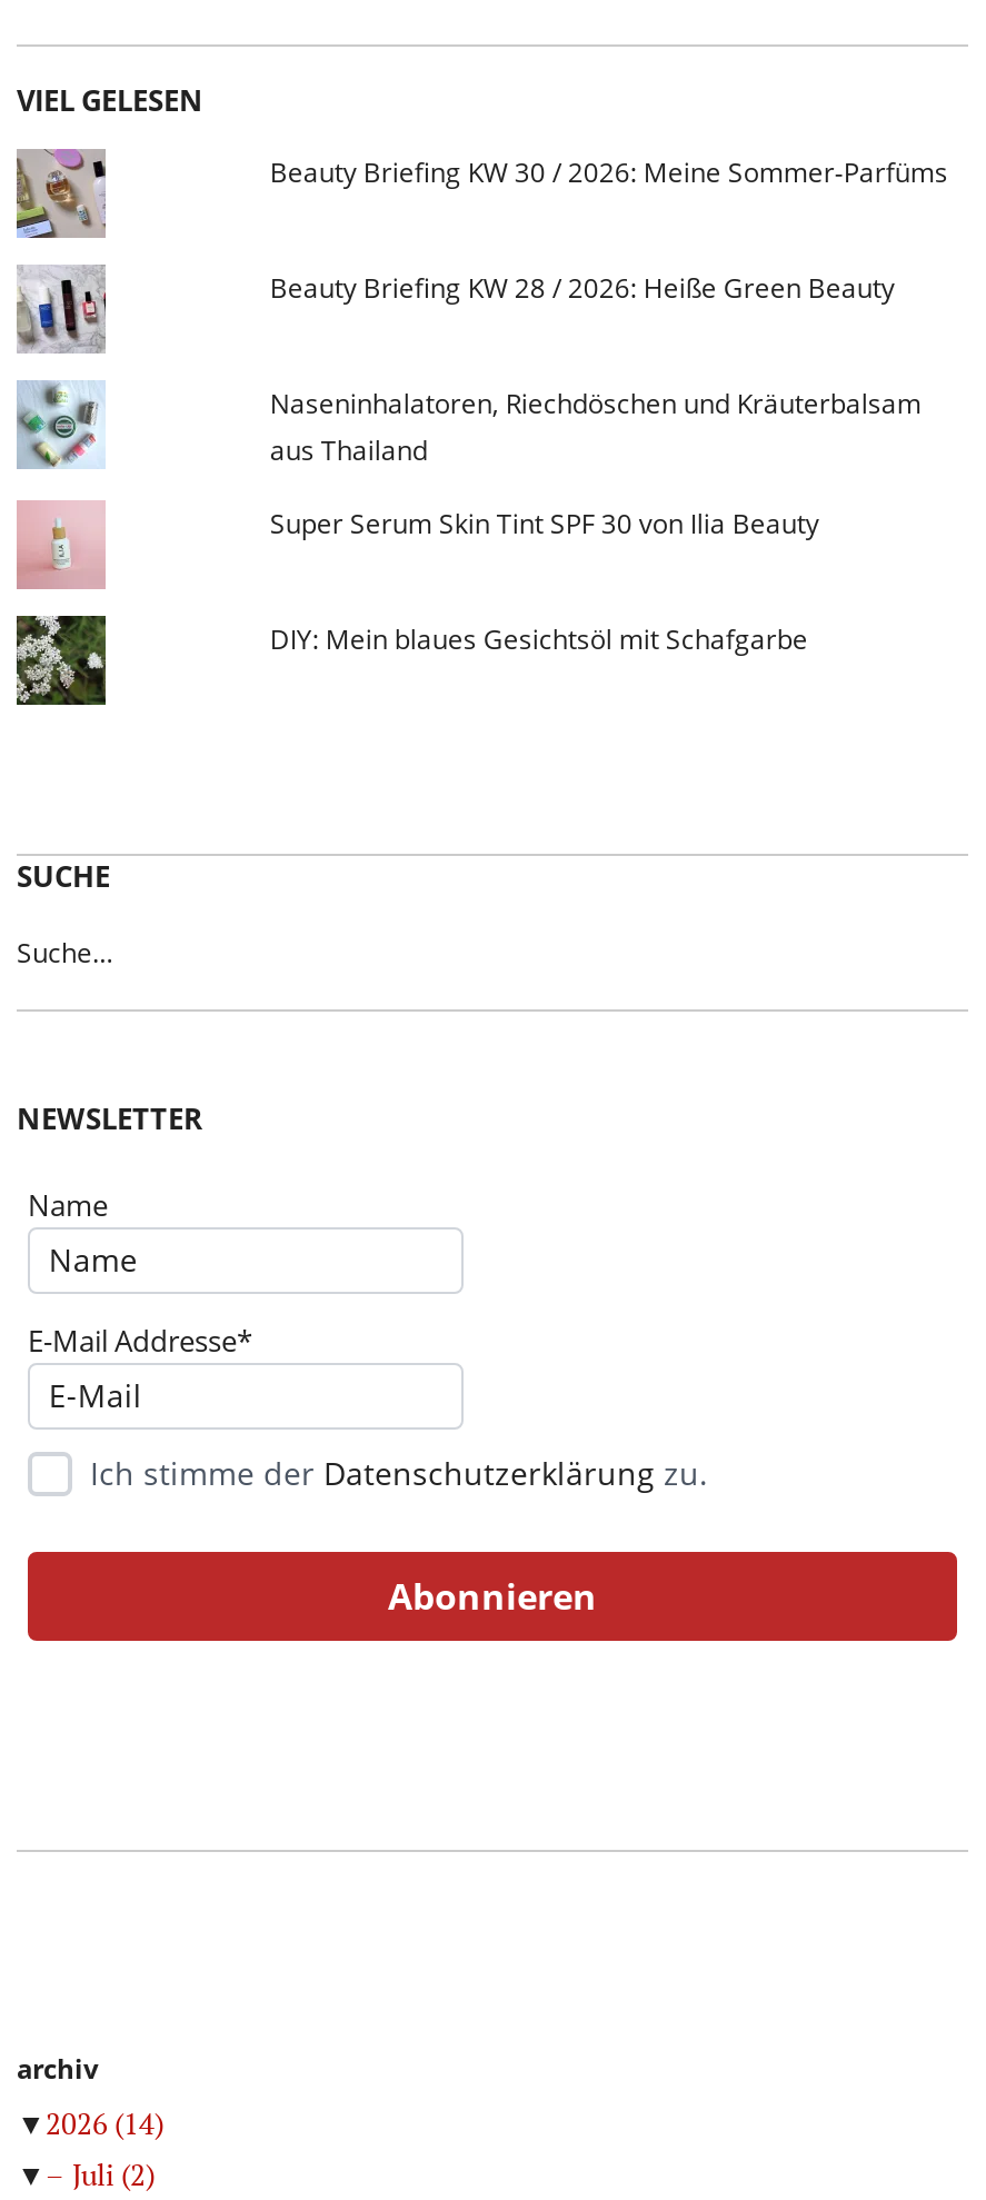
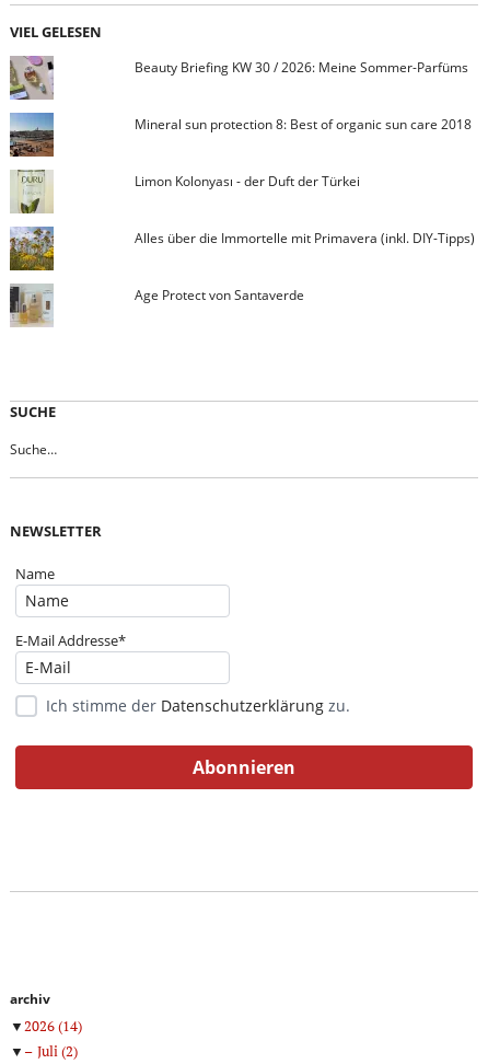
- [image]
+ [image]

- Beauty Briefing KW 28 / 2026: Heiße Green Beauty
+ Mineral sun protection 8: Best of organic sun care 2018

- [image]
+ [image]

- Naseninhalatoren, Riechdöschen und Kräuterbalsam
- aus Thailand
+ Limon Kolonyası - der Duft der Türkei

- [image]
+ [image]

- Super Serum Skin Tint SPF 30 von Ilia Beauty
+ Alles über die Immortelle mit Primavera (inkl. DIY-Tipps)

- [image]
+ [image]

- DIY: Mein blaues Gesichtsöl mit Schafgarbe
+ Age Protect von Santaverde
